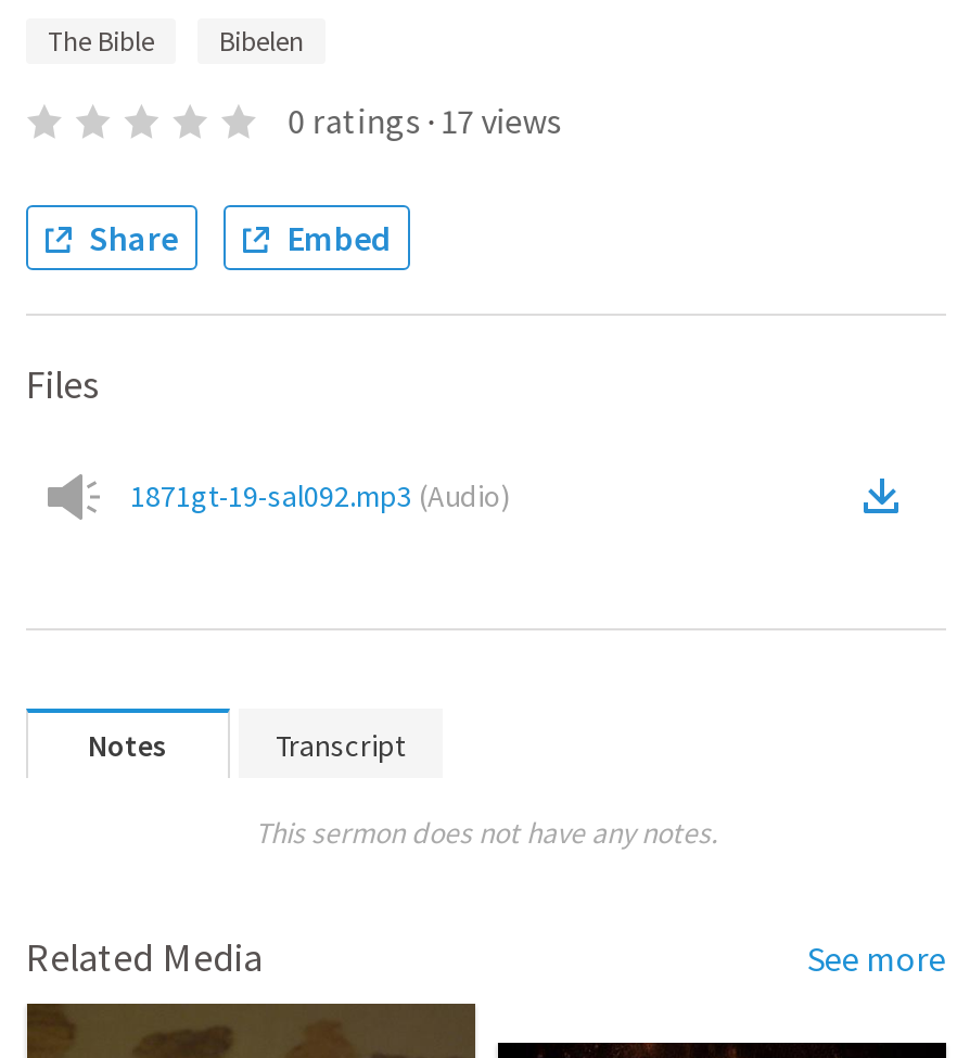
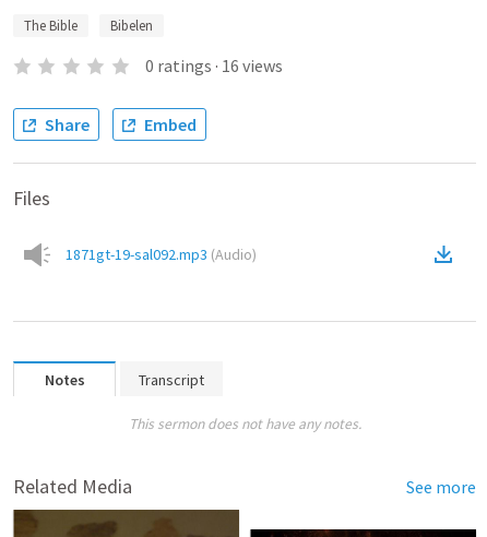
- 0 ratings · 17 views
+ 0 ratings · 16 views
